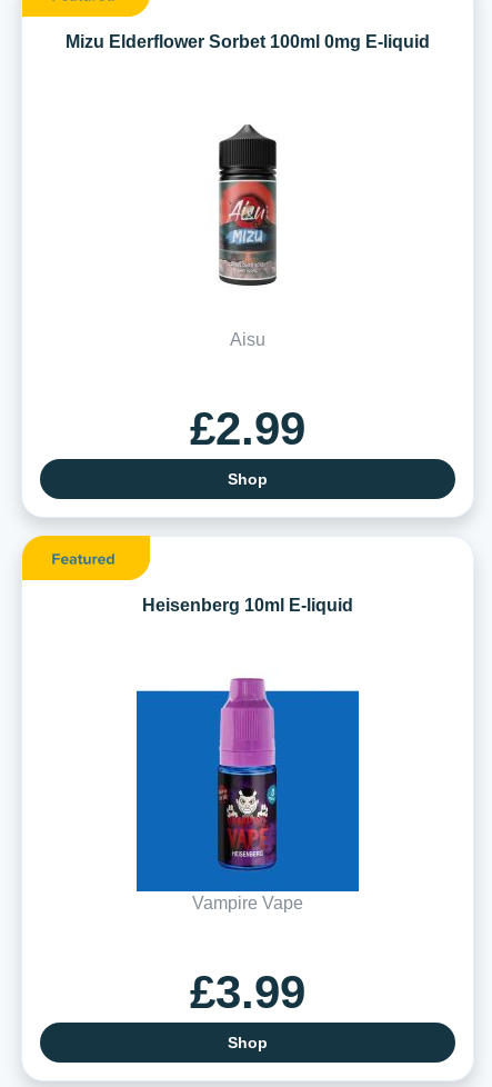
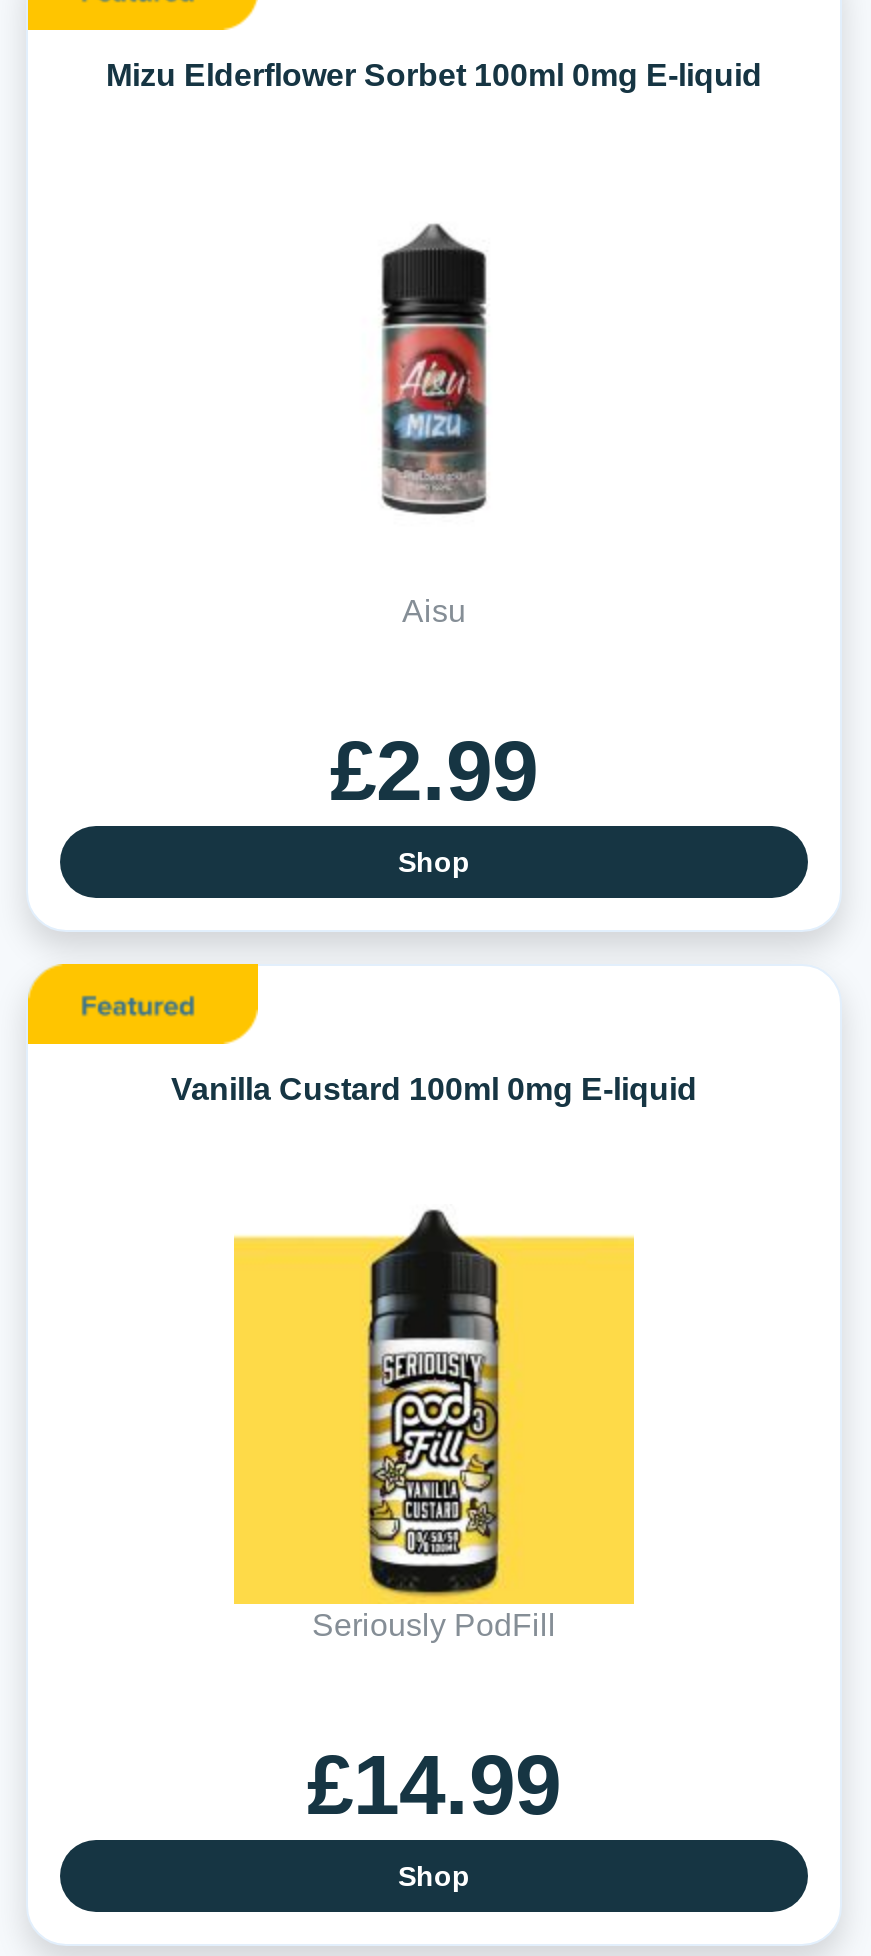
- Heisenberg 10ml E-liquid
+ Vanilla Custard 100ml 0mg E-liquid

- [image]
- Vampire Vape
+ [image]
+ Seriously PodFill

- £3.99
+ £14.99
